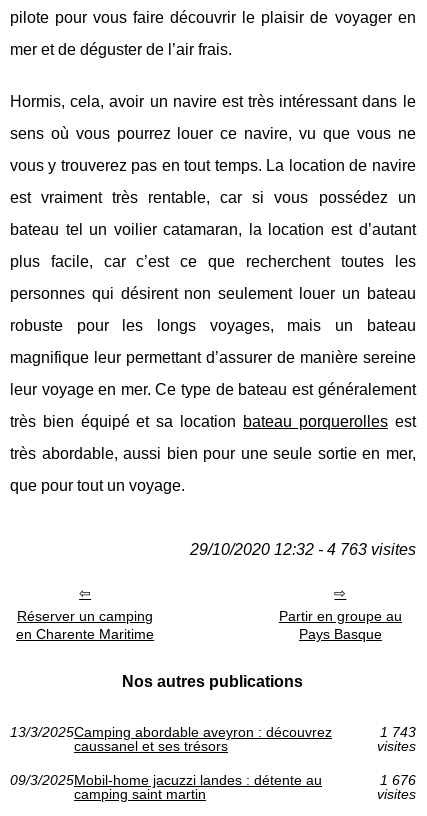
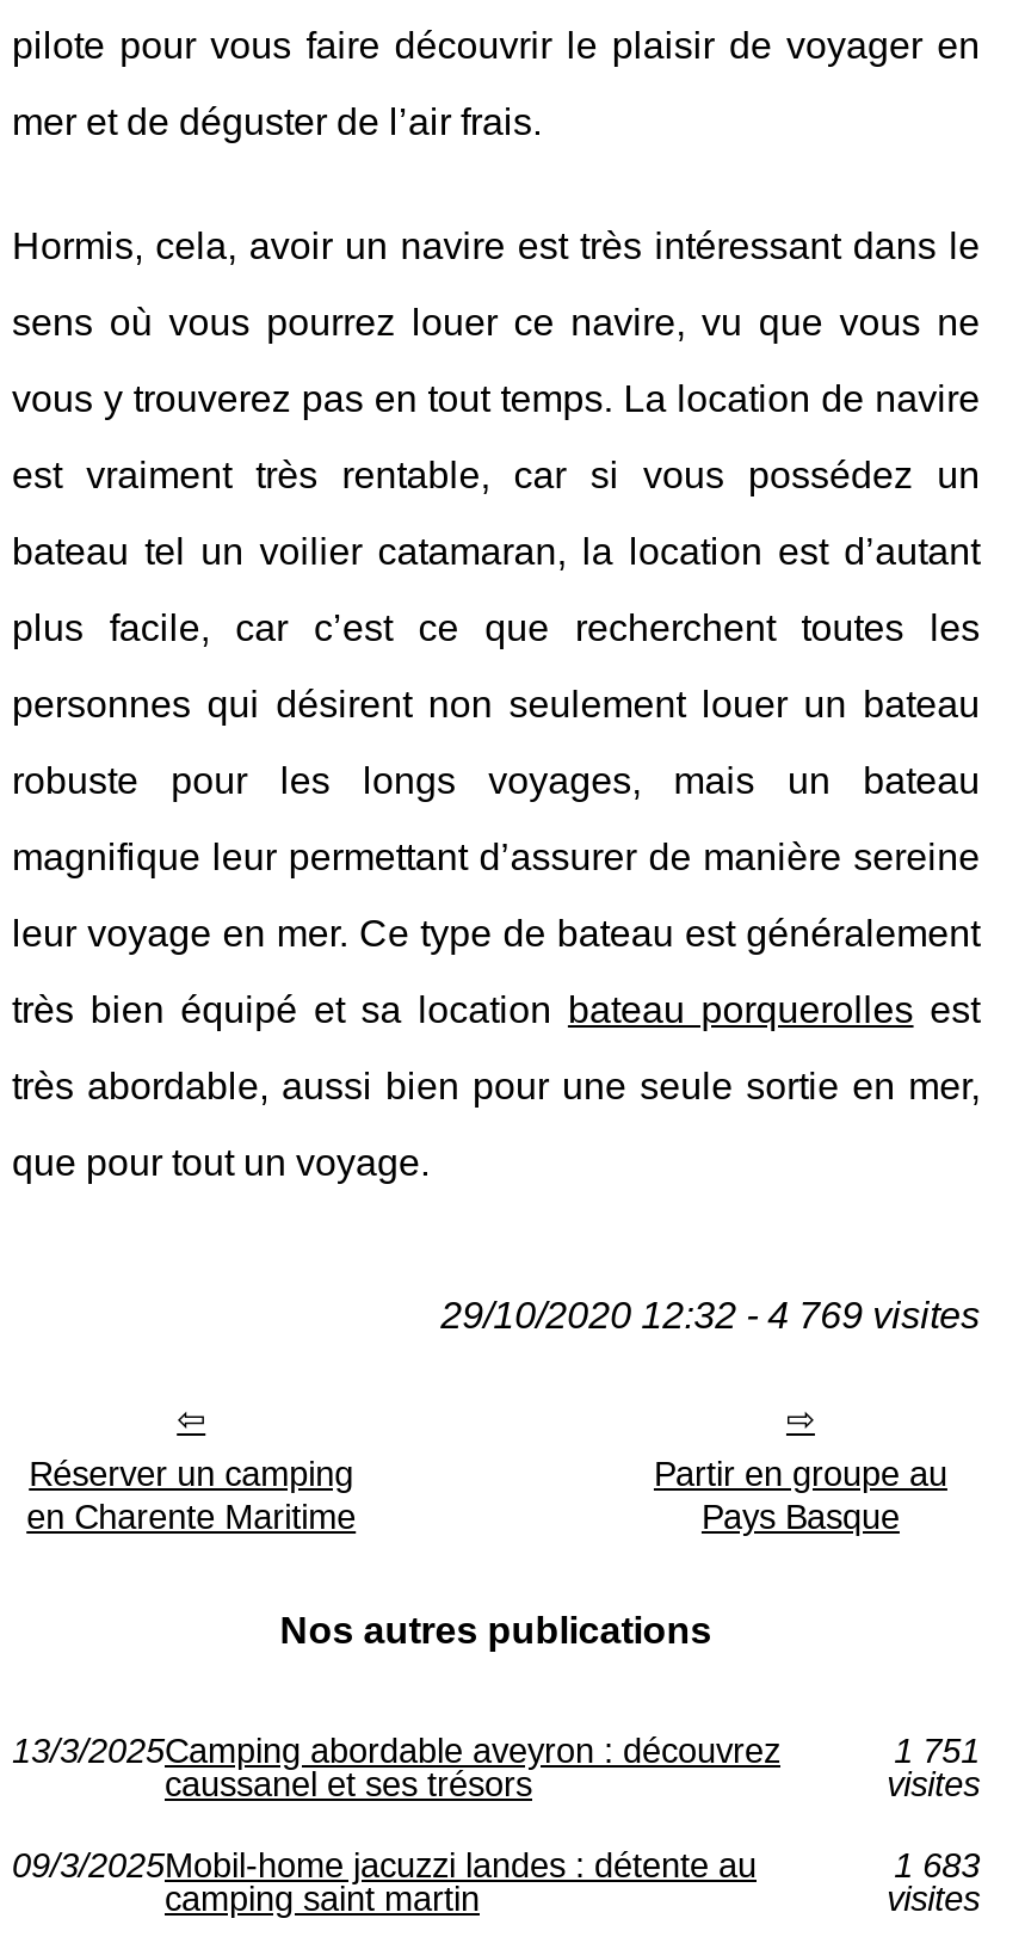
- 29/10/2020 12:32 - 4 763 visites
+ 29/10/2020 12:32 - 4 769 visites

- 1 743
+ 1 751

- 1 676
+ 1 683
